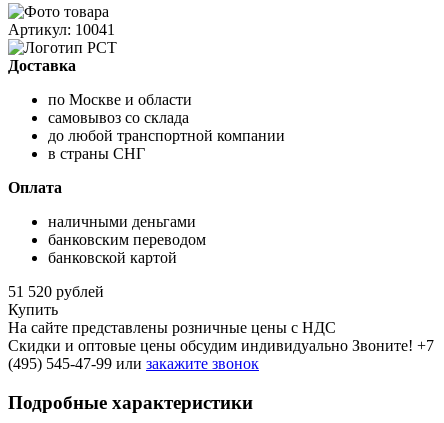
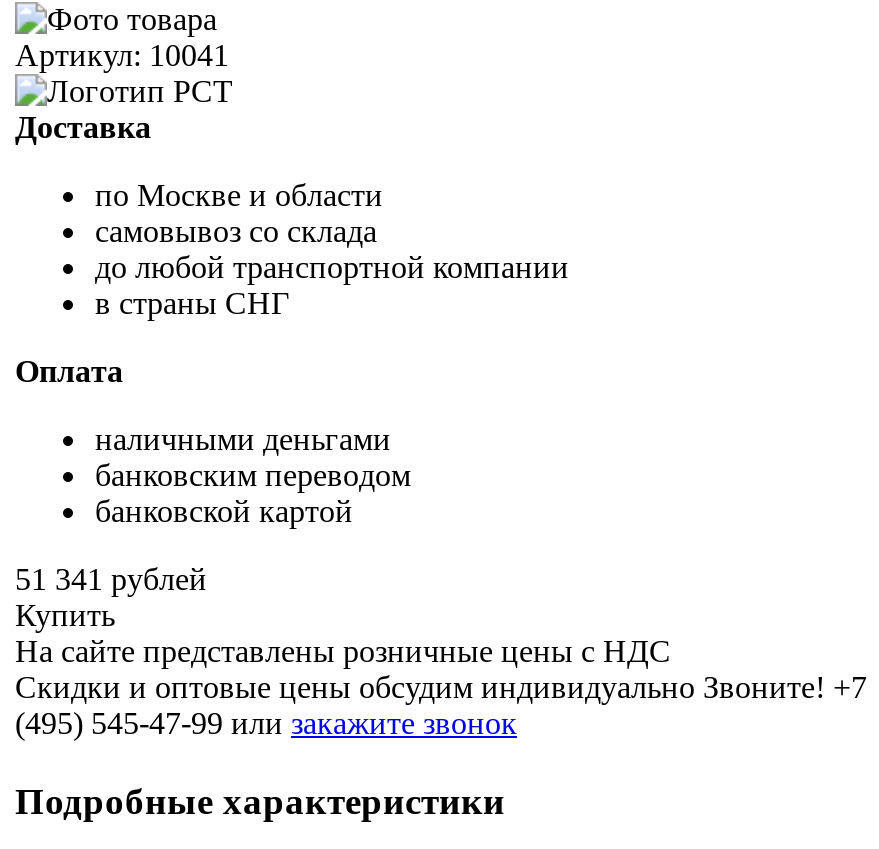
- 51 520 рублей
+ 51 341 рублей
